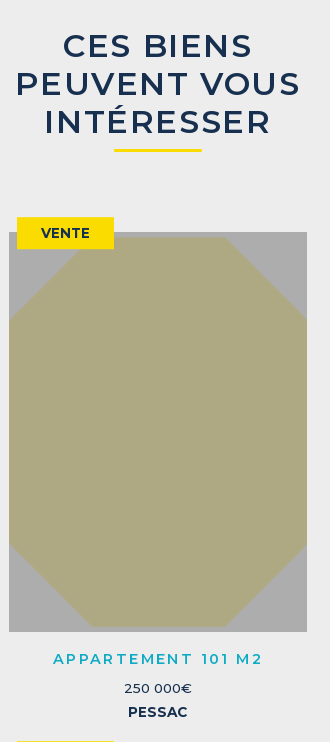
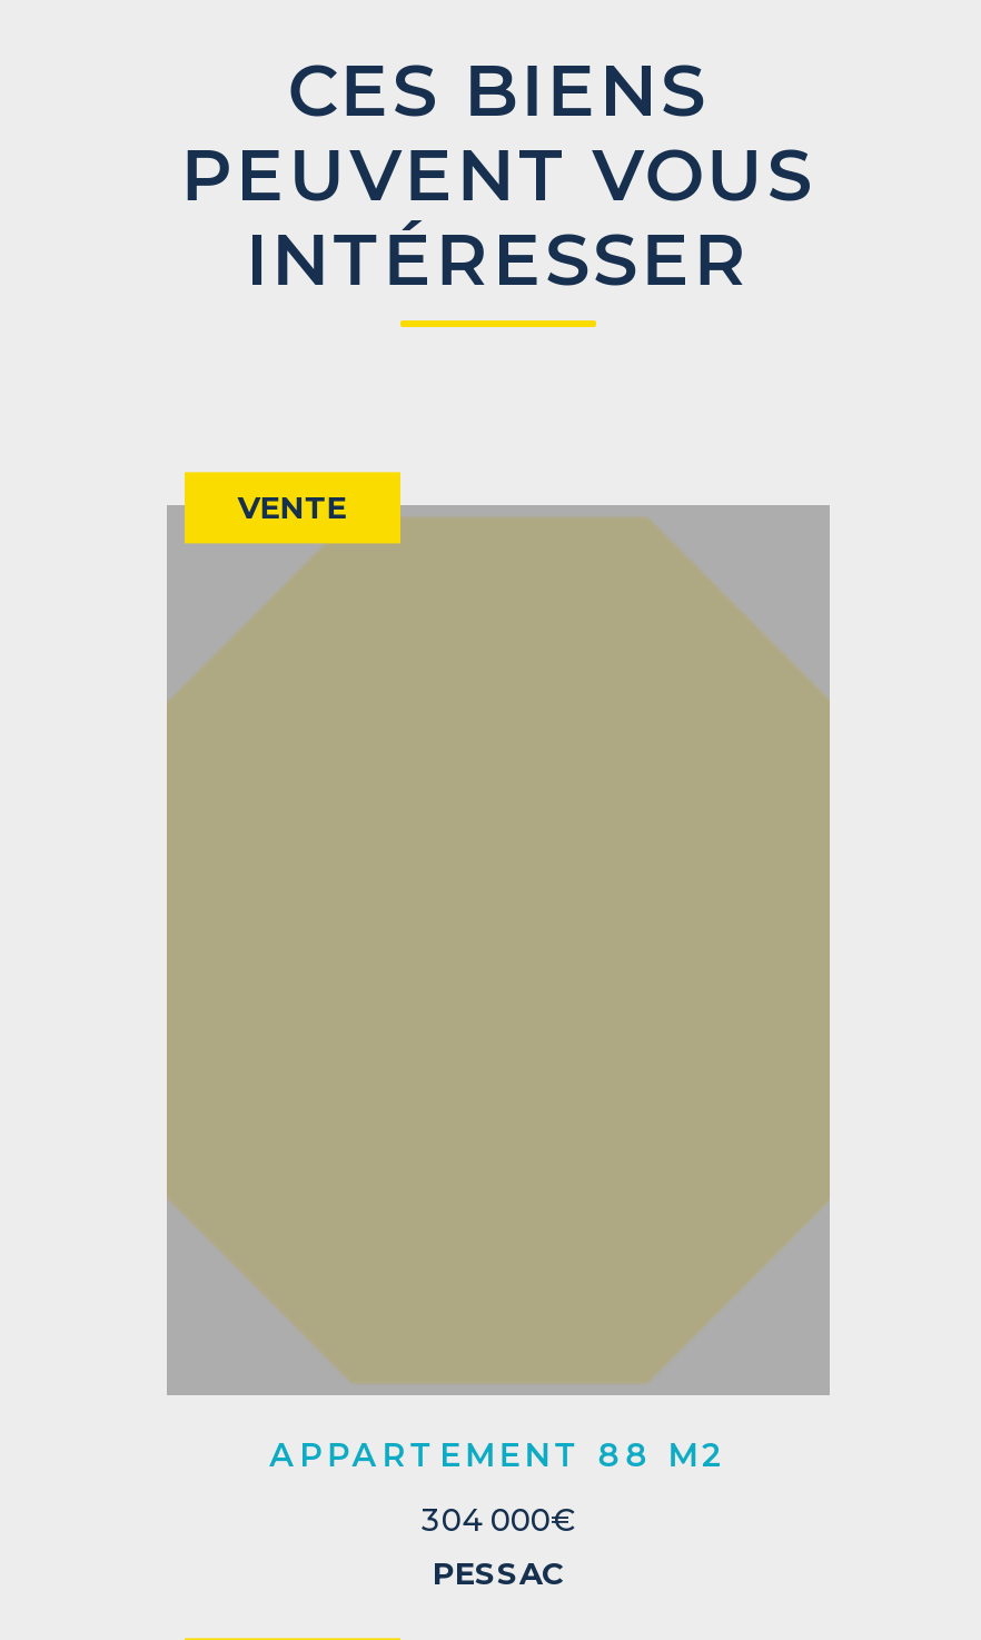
- APPARTEMENT 101 M2
+ APPARTEMENT 88 M2

- 250 000€
+ 304 000€
